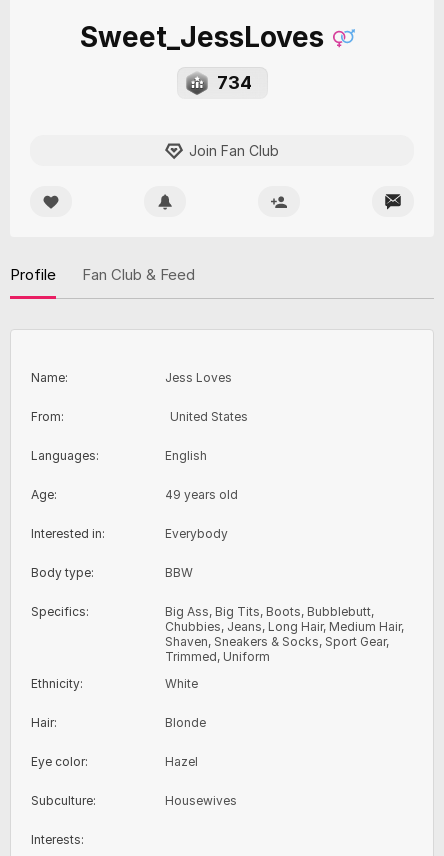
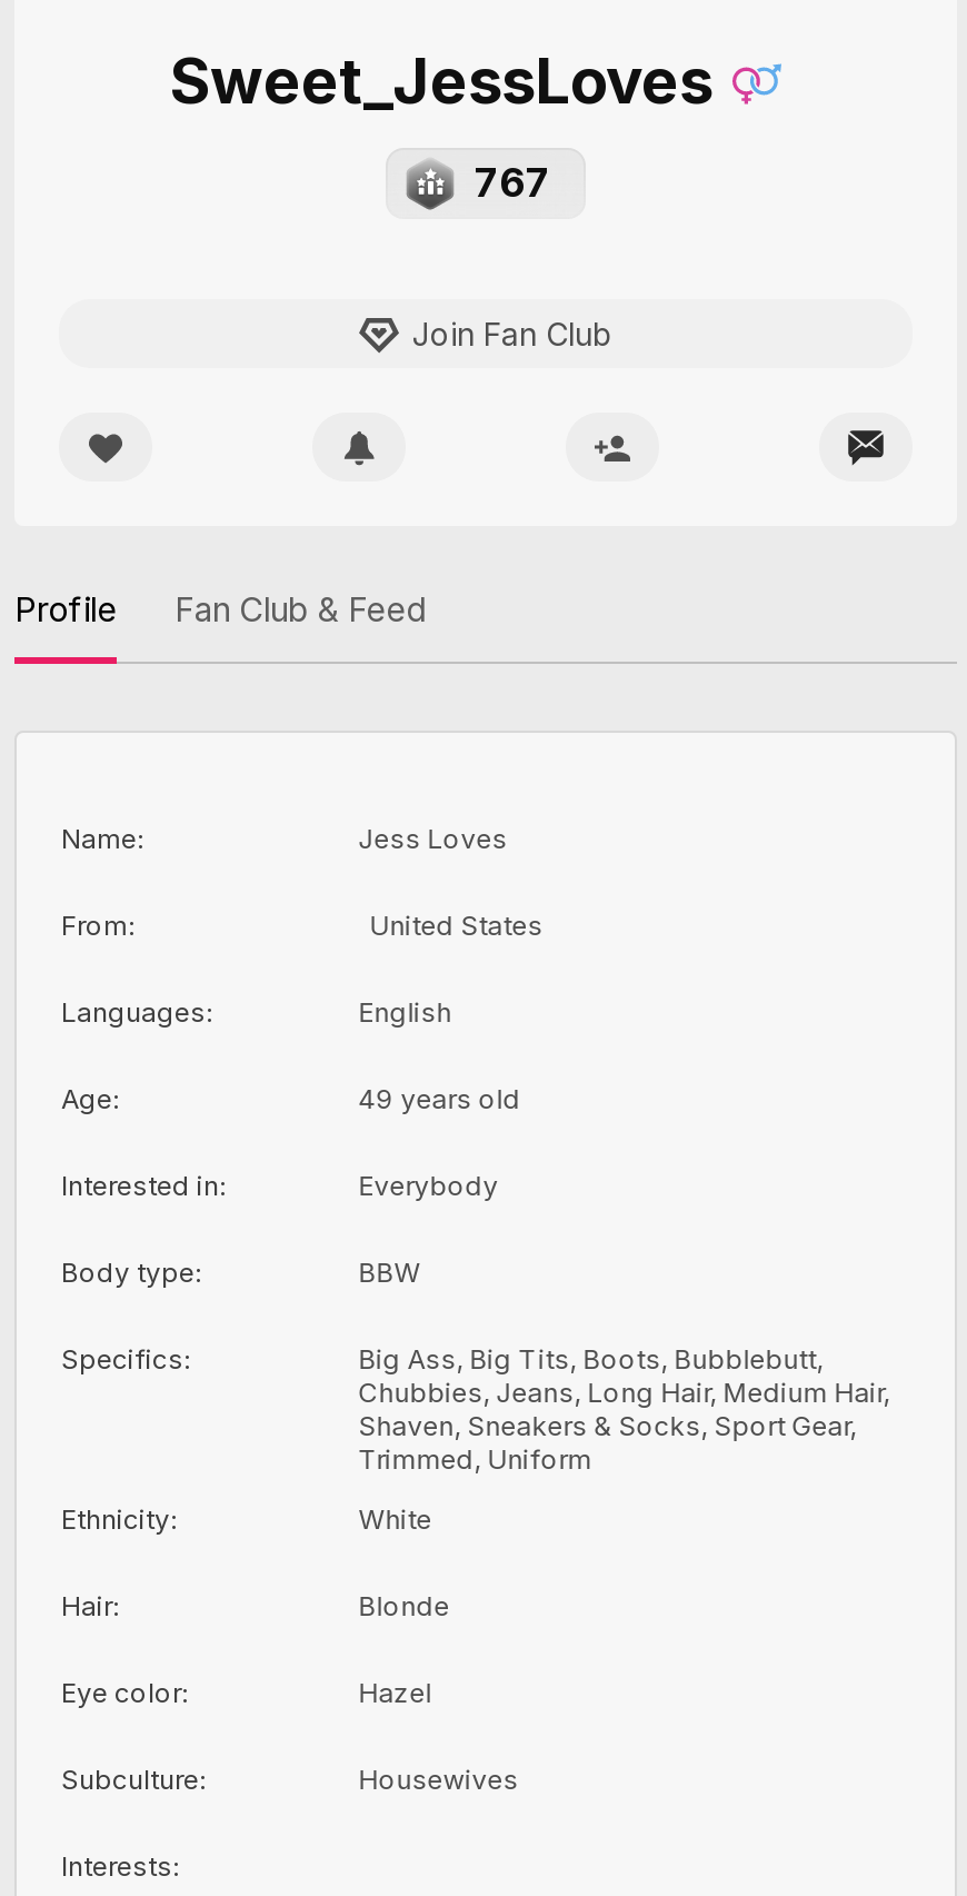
- 734
+ 767
